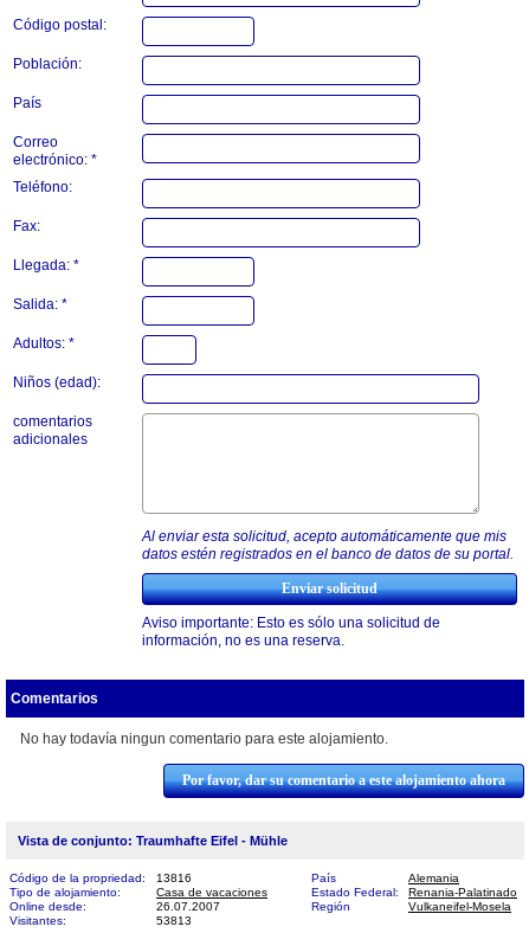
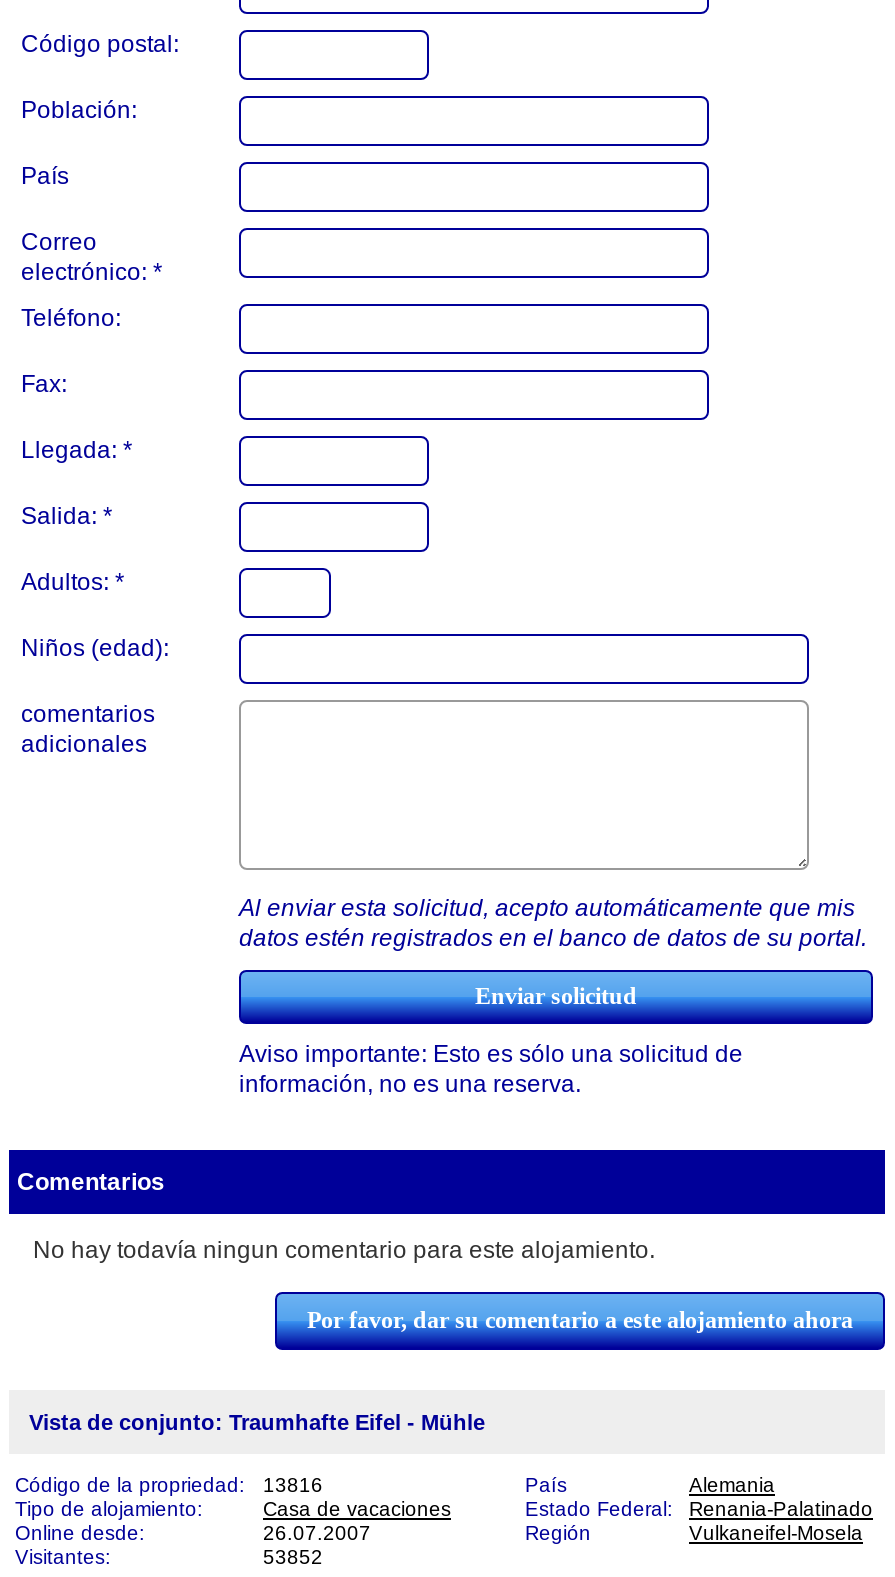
- 53813
+ 53852
